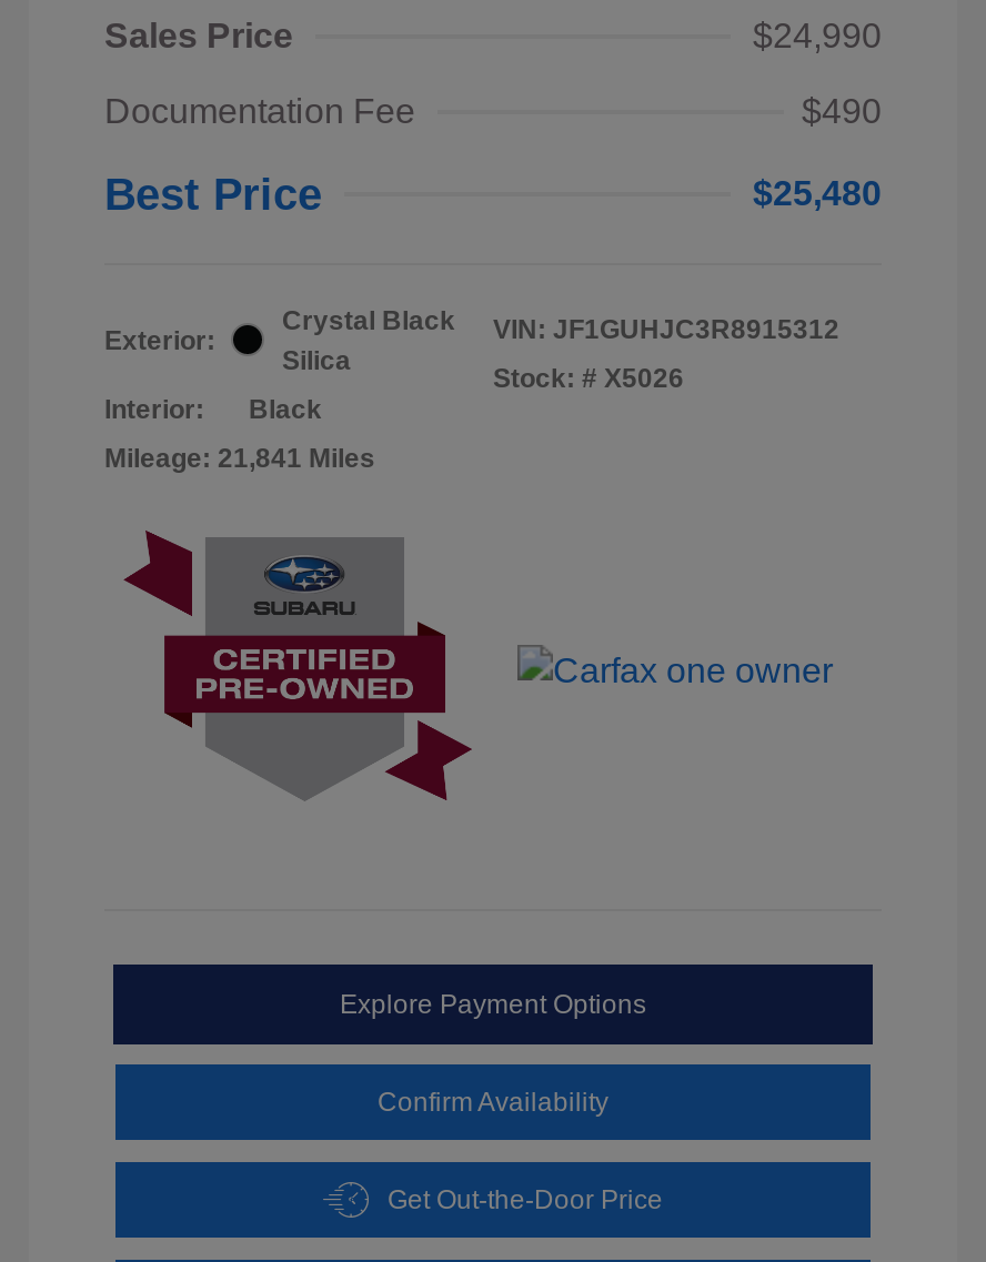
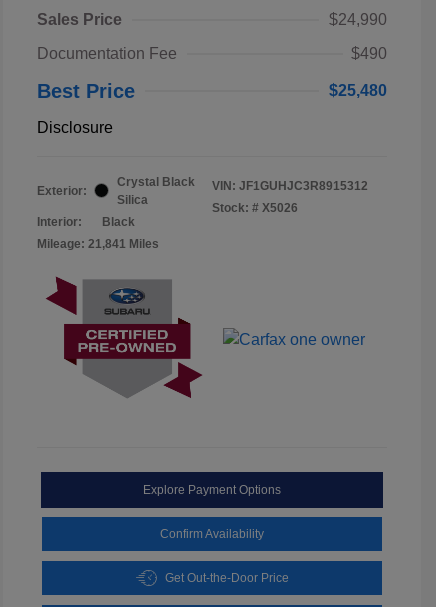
+ Disclosure
